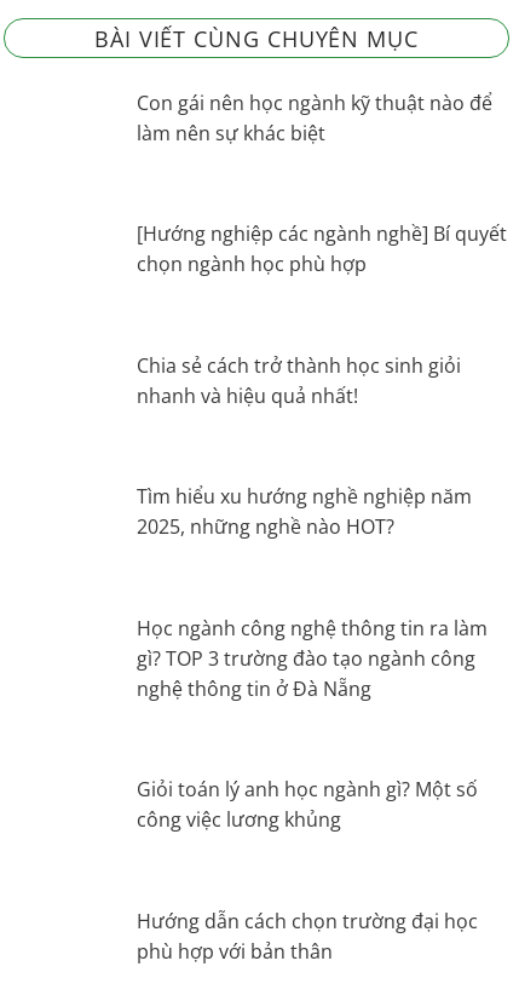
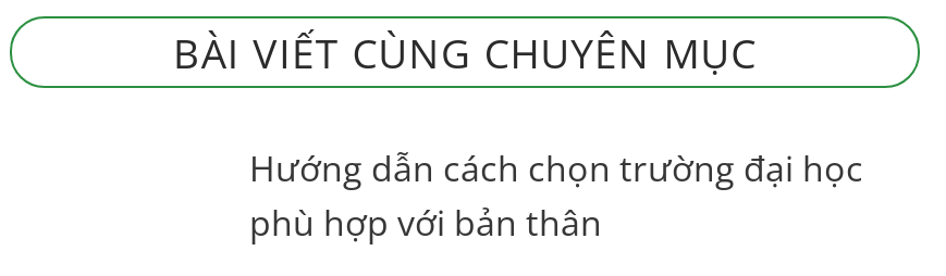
- Con gái nên học ngành kỹ thuật nào để
- làm nên sự khác biệt

- [Hướng nghiệp các ngành nghề] Bí quyết
- chọn ngành học phù hợp

- Chia sẻ cách trở thành học sinh giỏi
- nhanh và hiệu quả nhất!

- Tìm hiểu xu hướng nghề nghiệp năm
- 2025, những nghề nào HOT?

- Học ngành công nghệ thông tin ra làm
- gì? TOP 3 trường đào tạo ngành công
- nghệ thông tin ở Đà Nẵng

- Giỏi toán lý anh học ngành gì? Một số
- công việc lương khủng
